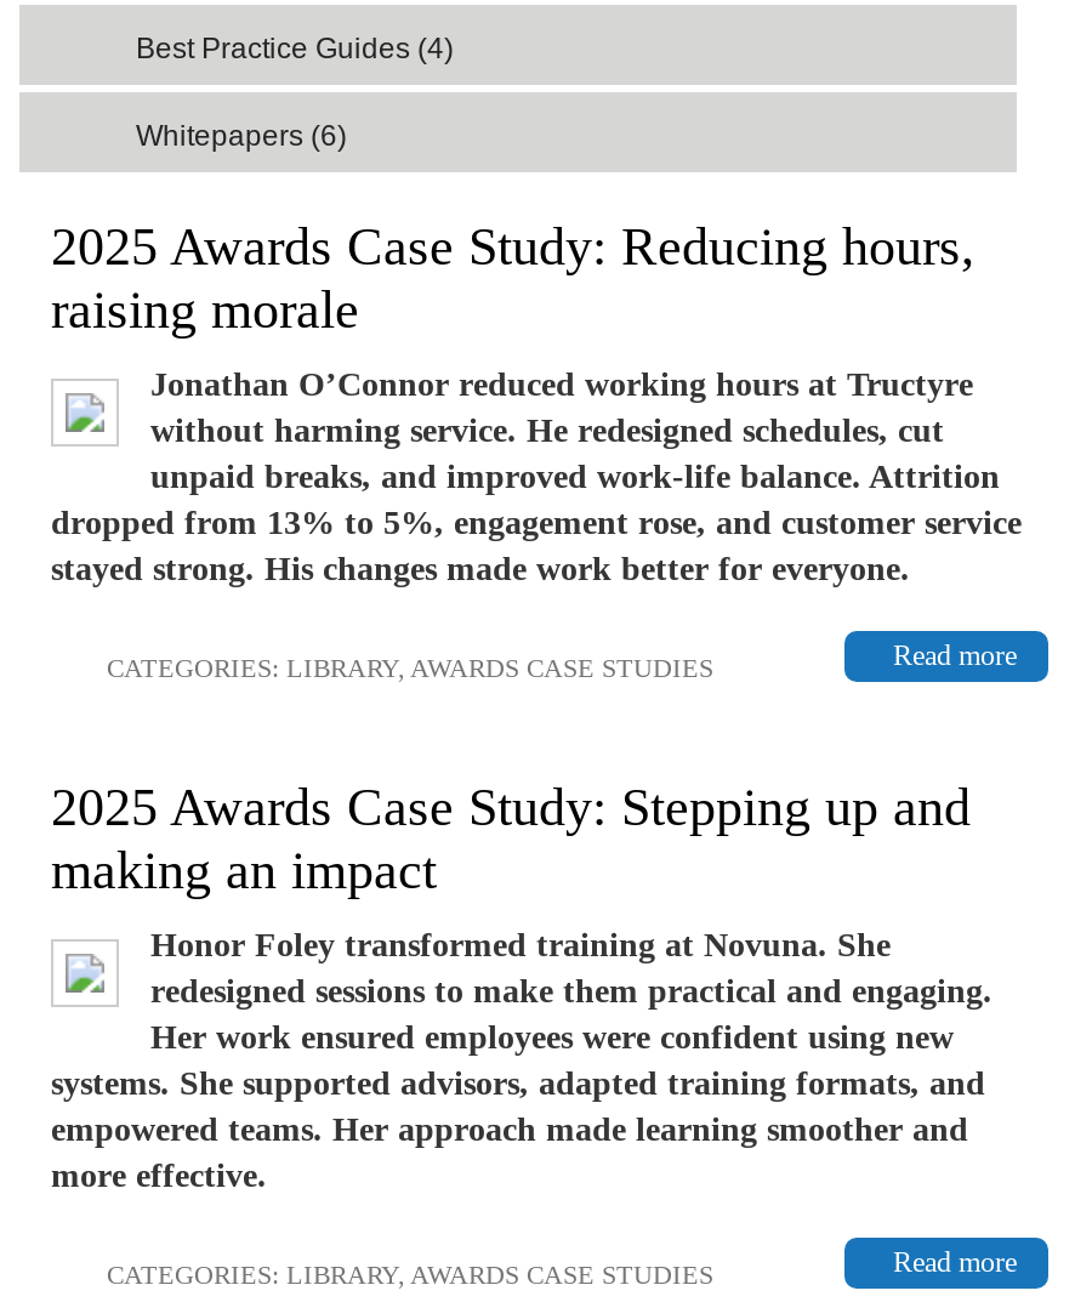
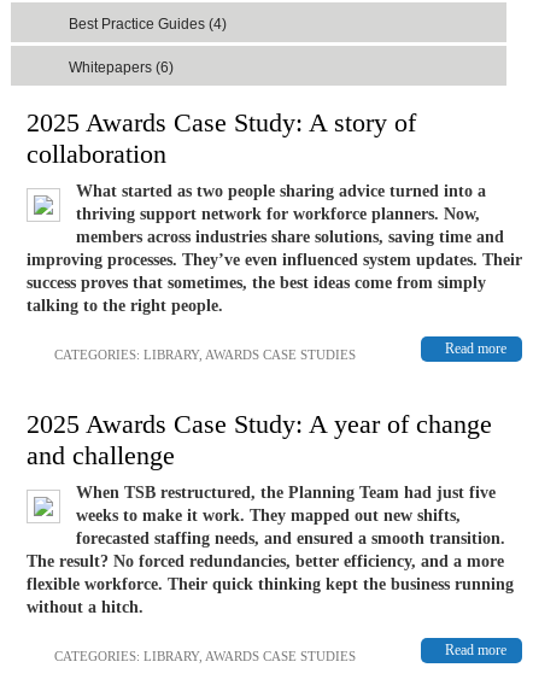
- 2025 Awards Case Study: Reducing hours,
- raising morale
- Jonathan O’Connor reduced working hours at Tructyre
- without harming service. He redesigned schedules, cut
- unpaid breaks, and improved work-life balance. Attrition
- dropped from 13% to 5%, engagement rose, and customer service
- stayed strong. His changes made work better for everyone.
+ 2025 Awards Case Study: A story of
+ collaboration
+ What started as two people sharing advice turned into a
+ thriving support network for workforce planners. Now,
+ members across industries share solutions, saving time and
+ improving processes. They’ve even influenced system updates. Their
+ success proves that sometimes, the best ideas come from simply
+ talking to the right people.

- 2025 Awards Case Study: Stepping up and
- making an impact
- Honor Foley transformed training at Novuna. She
- redesigned sessions to make them practical and engaging.
- Her work ensured employees were confident using new
- systems. She supported advisors, adapted training formats, and
- empowered teams. Her approach made learning smoother and
- more effective.
+ 2025 Awards Case Study: A year of change
+ and challenge
+ When TSB restructured, the Planning Team had just five
+ weeks to make it work. They mapped out new shifts,
+ forecasted staffing needs, and ensured a smooth transition.
+ The result? No forced redundancies, better efficiency, and a more
+ flexible workforce. Their quick thinking kept the business running
+ without a hitch.
